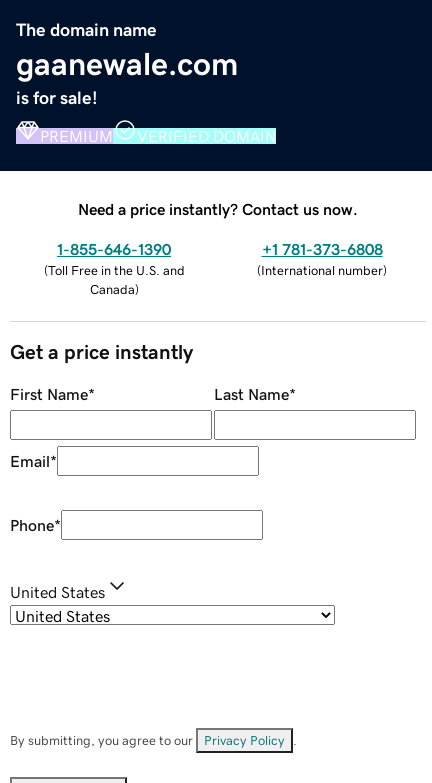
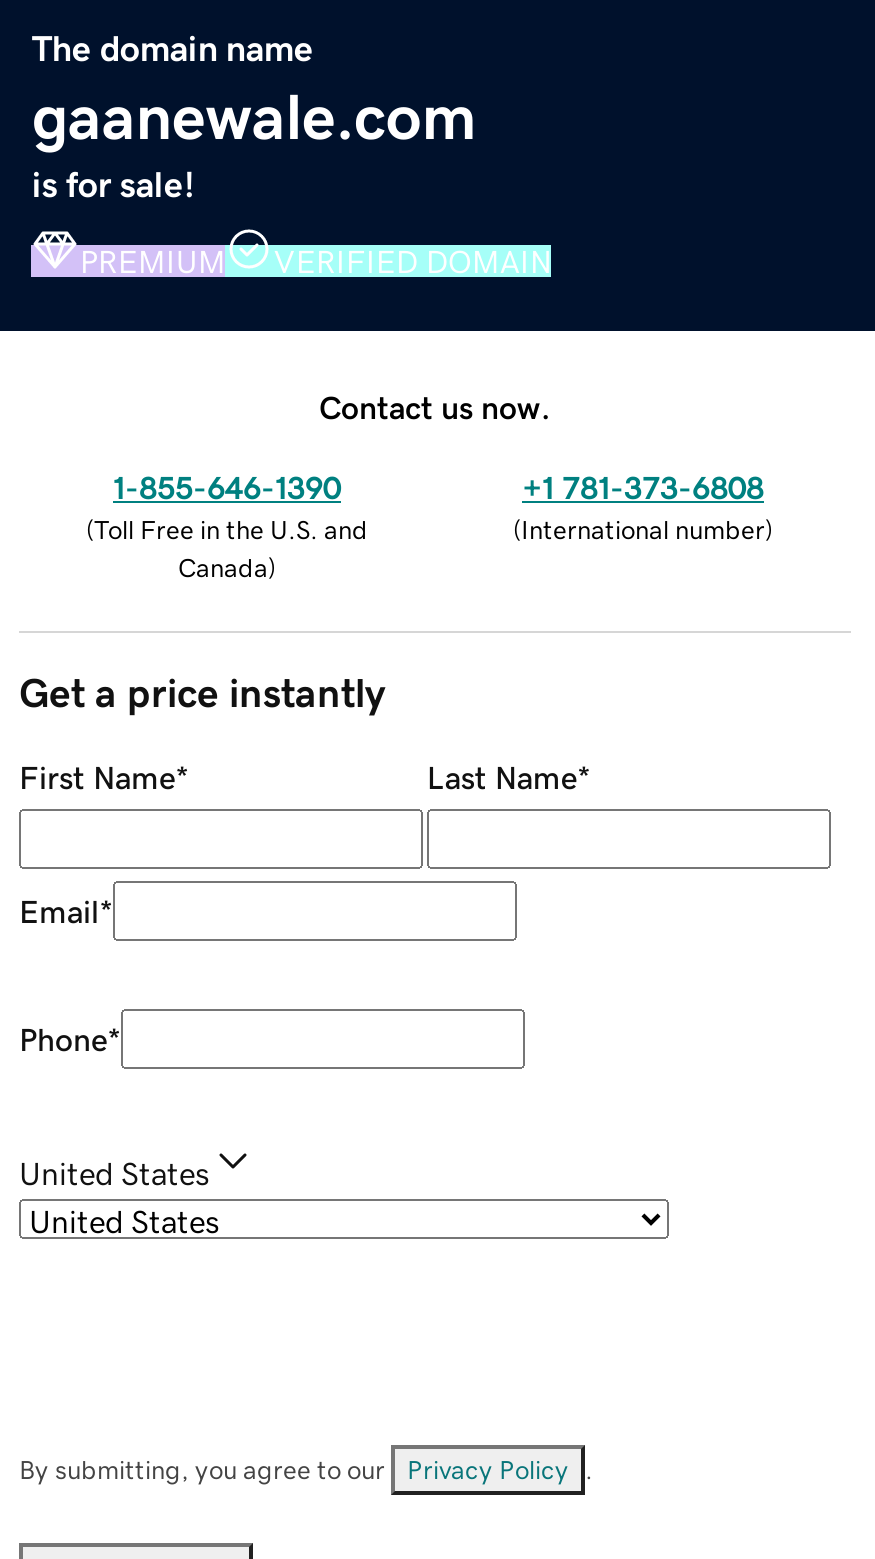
- Need a price instantly? Contact us now.
+ Contact us now.
